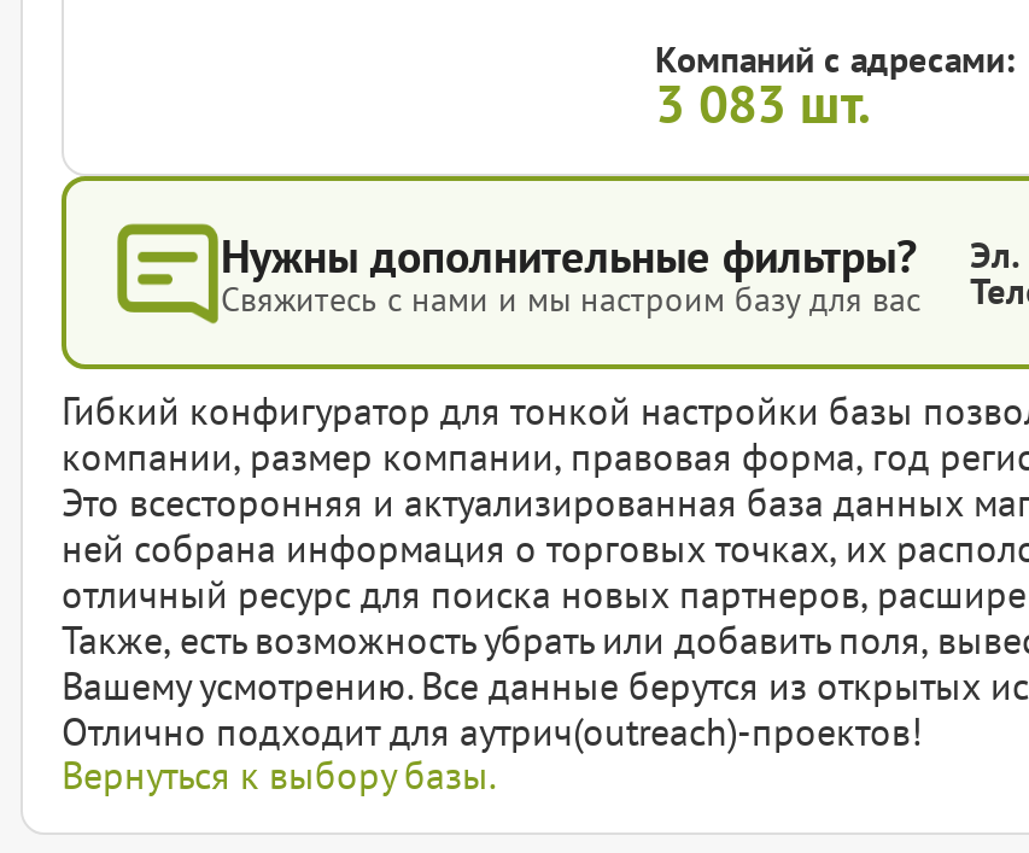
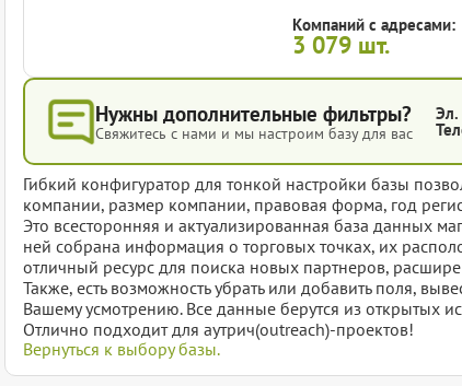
- 3 083шт.
+ 3 079шт.
